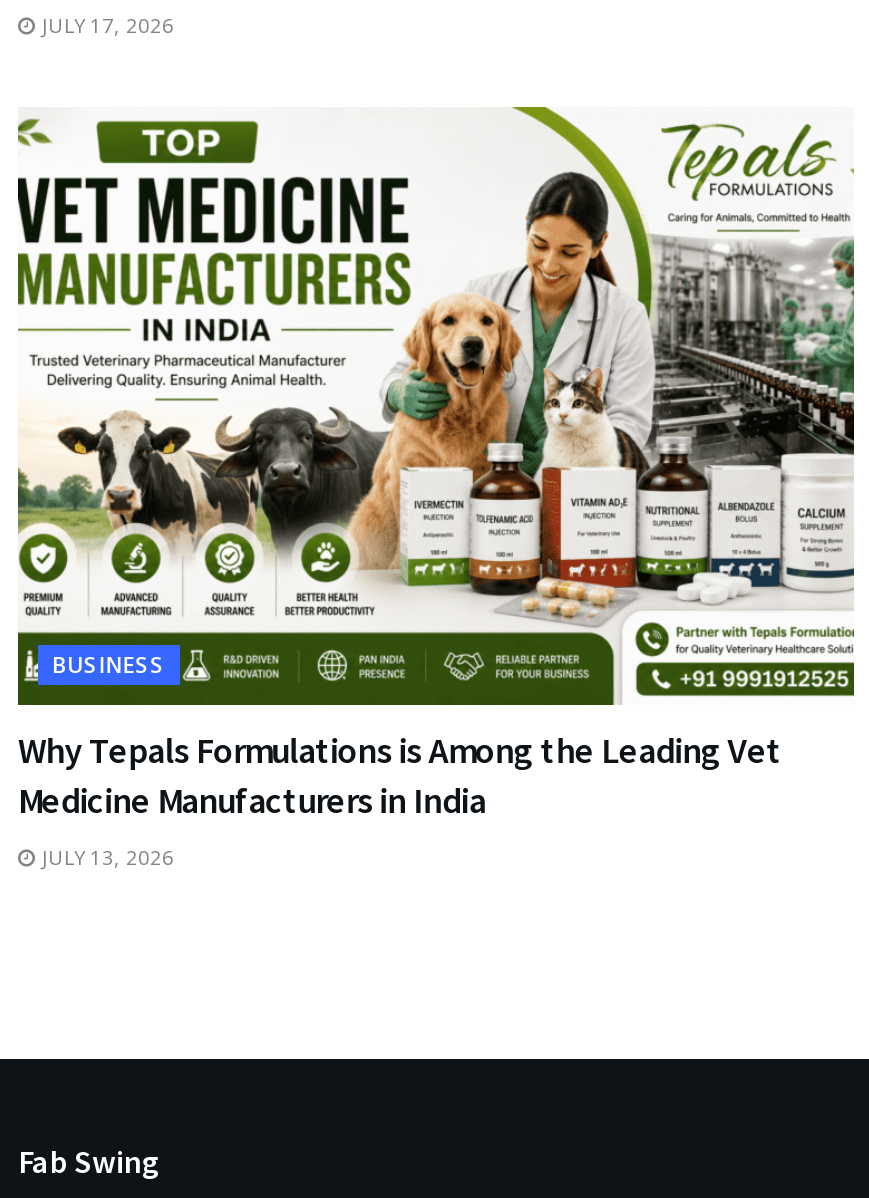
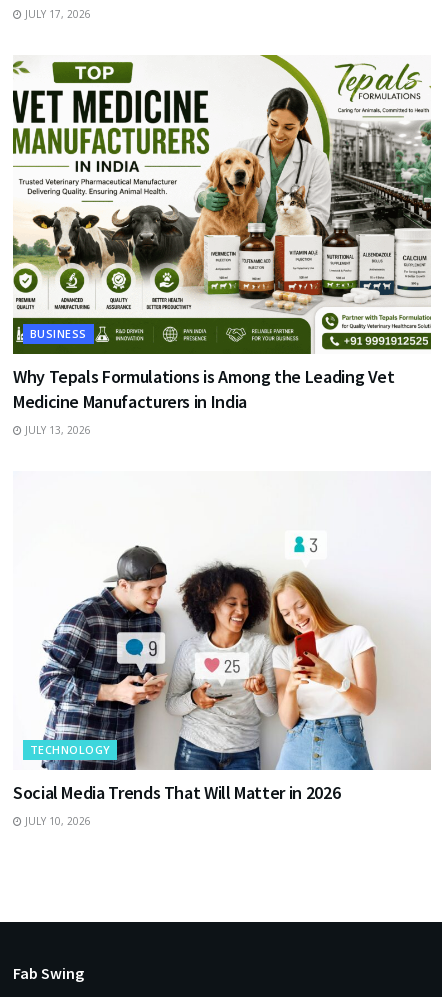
+ [image]
+ TECHNOLOGY
+ Social Media Trends That Will Matter in 2026
+ JULY 10, 2026
